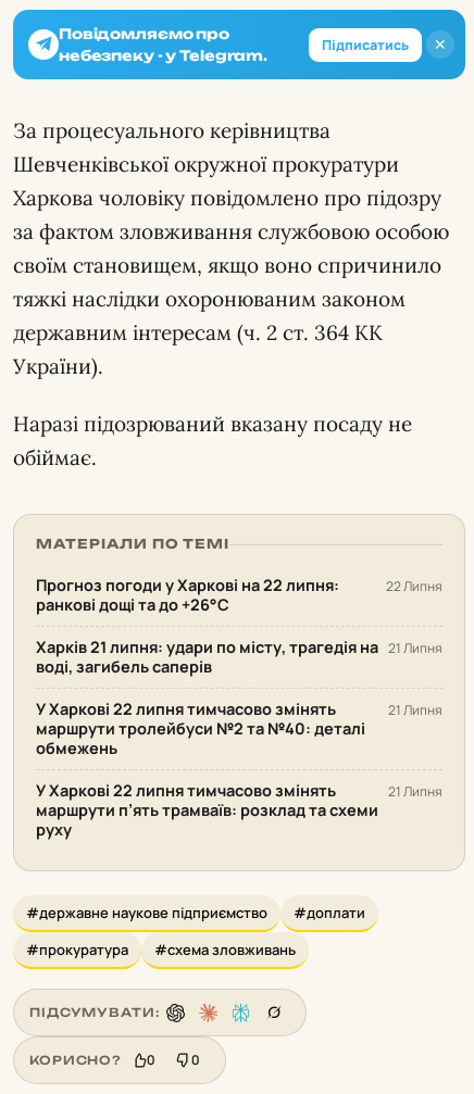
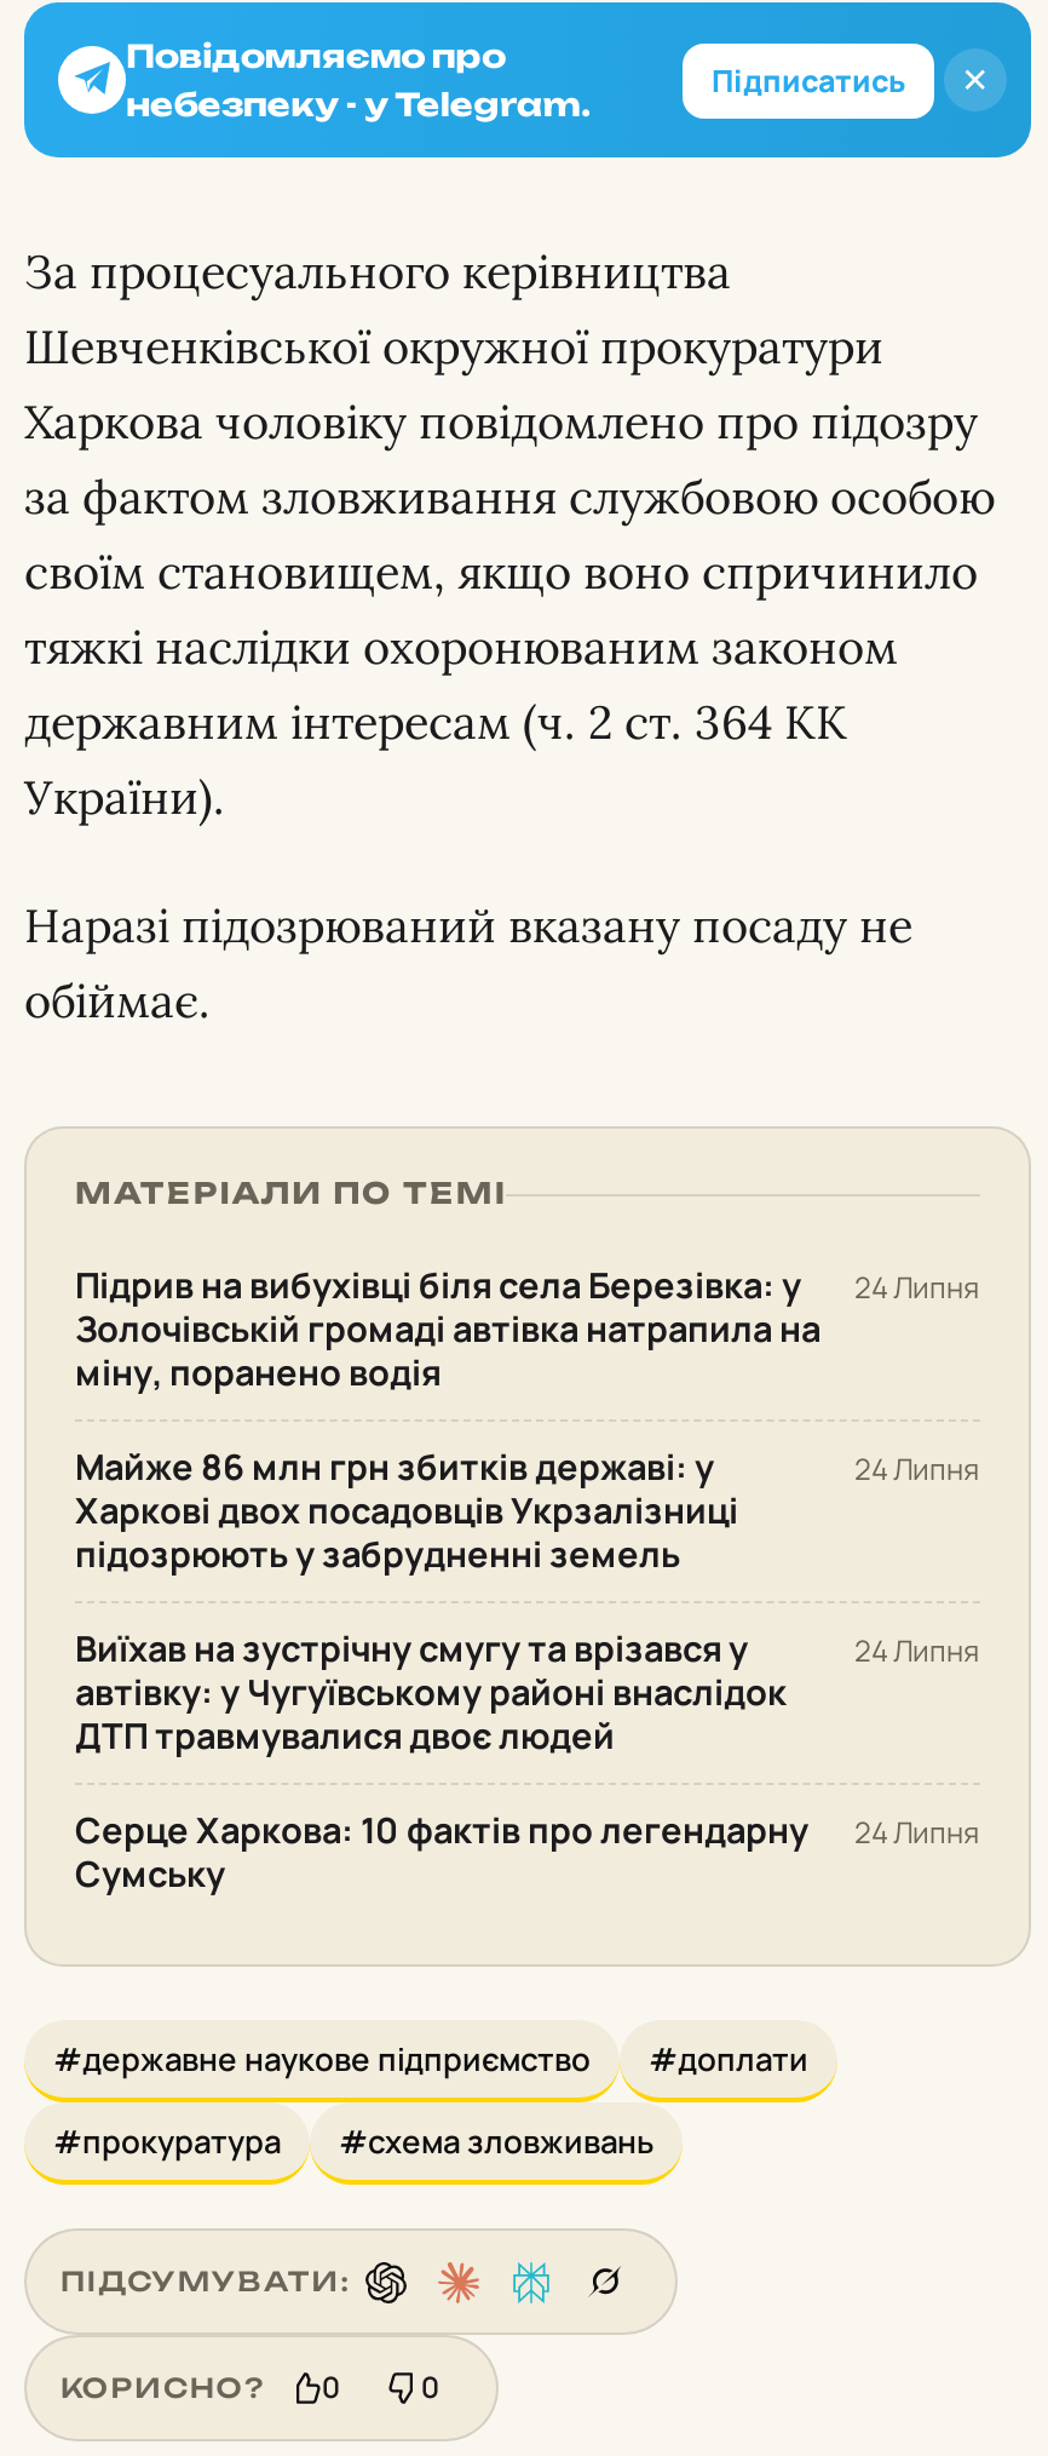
- Прогноз погоди у Харкові на 22 липня:
- ранкові дощі та до +26°С
+ Підрив на вибухівці біля села Березівка: у
+ Золочівській громаді автівка натрапила на
+ міну, поранено водія

- 22 Липня
+ 24 Липня

- Харків 21 липня: удари по місту, трагедія на
- воді, загибель саперів
+ Майже 86 млн грн збитків державі: у
+ Харкові двох посадовців Укрзалізниці
+ підозрюють у забрудненні земель

- 21 Липня
+ 24 Липня

- У Харкові 22 липня тимчасово змінять
- маршрути тролейбуси №2 та №40: деталі
- обмежень
+ Виїхав на зустрічну смугу та врізався у
+ автівку: у Чугуївському районі внаслідок
+ ДТП травмувалися двоє людей

- 21 Липня
+ 24 Липня

- У Харкові 22 липня тимчасово змінять
- маршрути п’ять трамваїв: розклад та схеми
- руху
+ Серце Харкова: 10 фактів про легендарну
+ Сумську

- 21 Липня
+ 24 Липня
